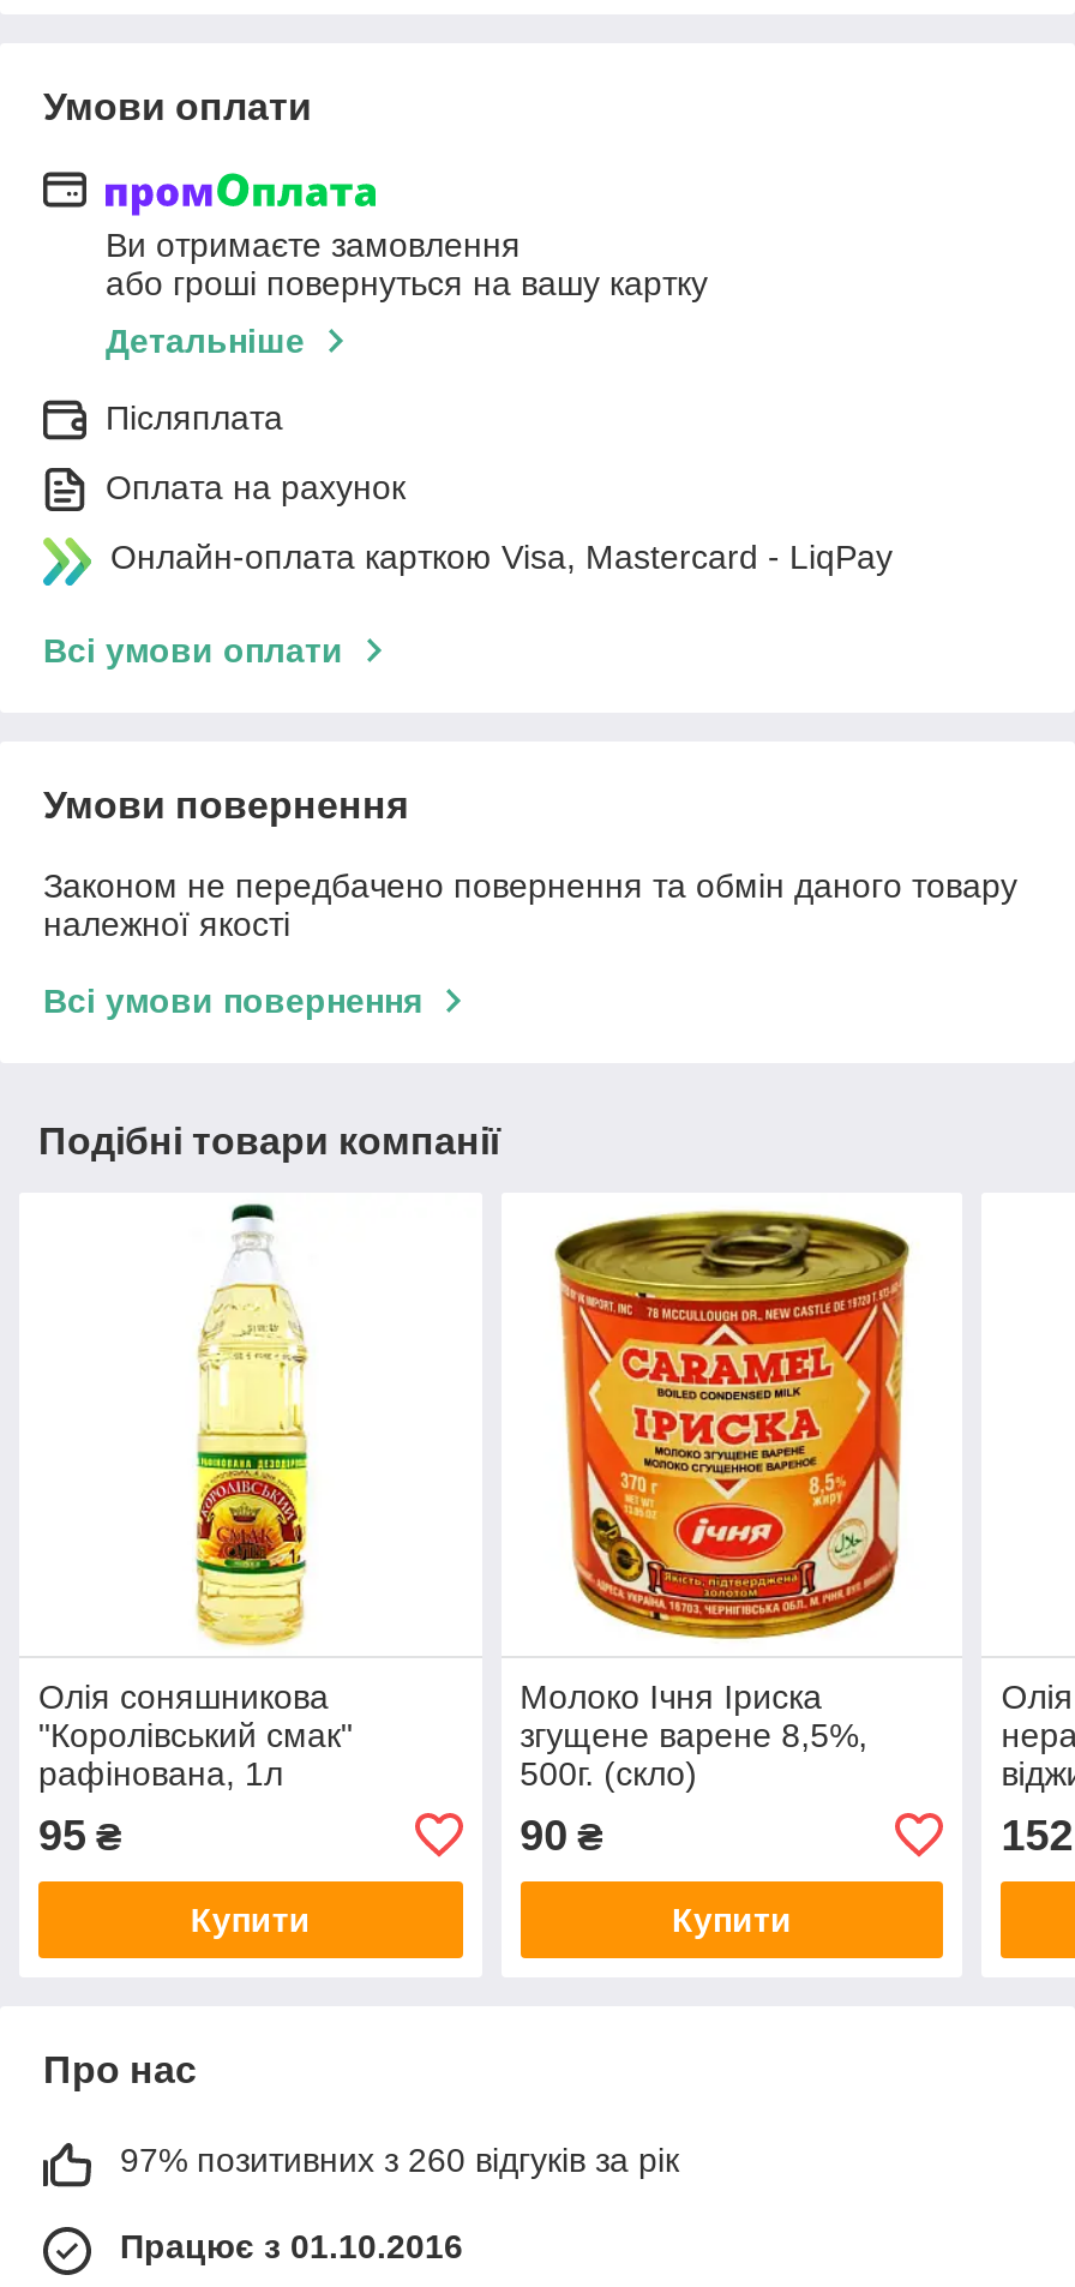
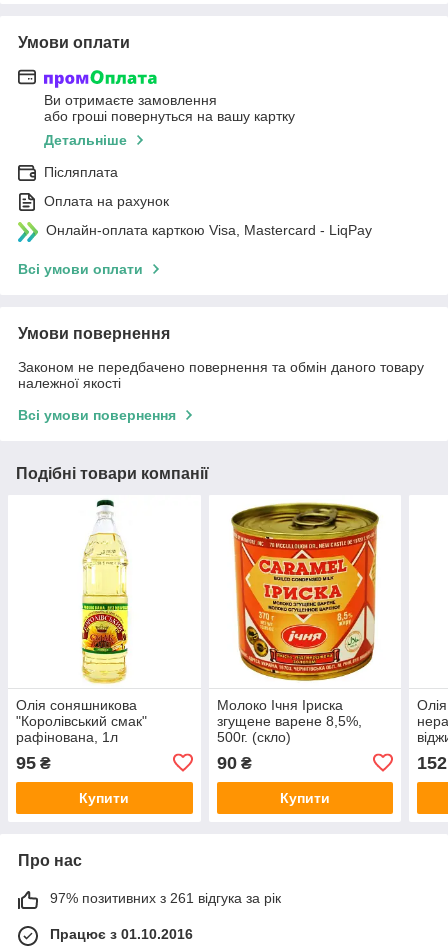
- 97% позитивних з 260 відгуків за рік
+ 97% позитивних з 261 відгука за рік
